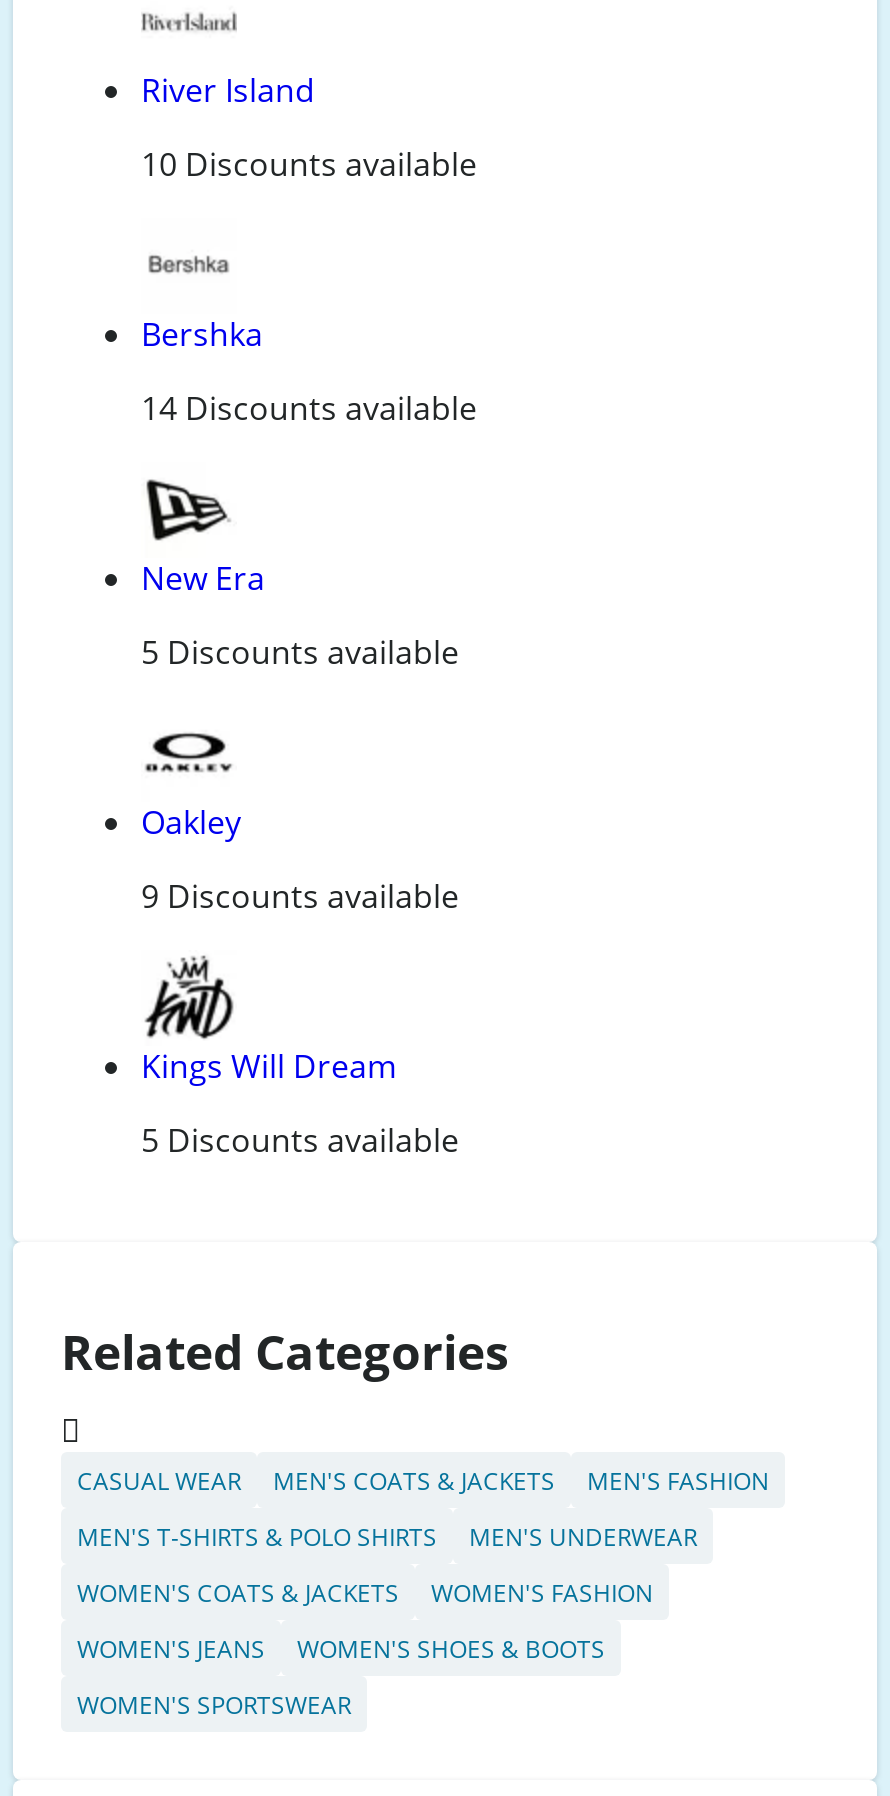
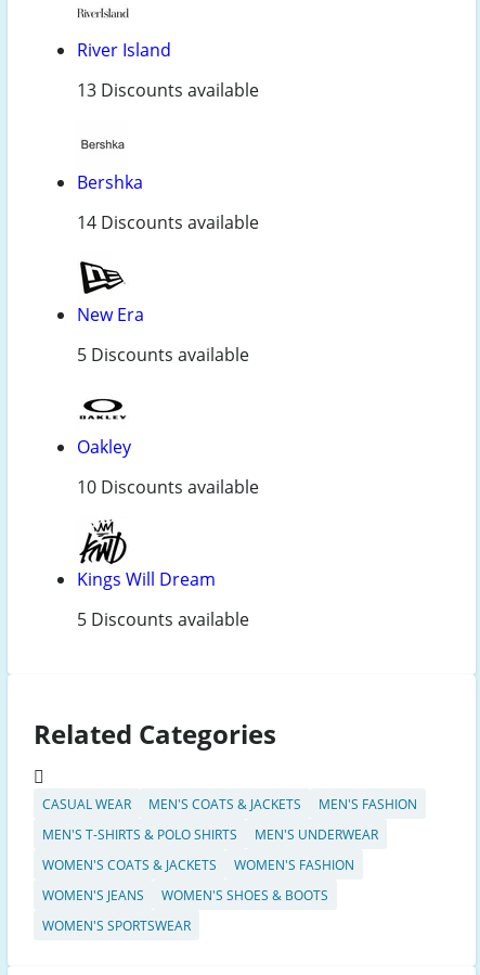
+ 13 Discounts available

moved down: 10 Discounts available

- 9 Discounts available
